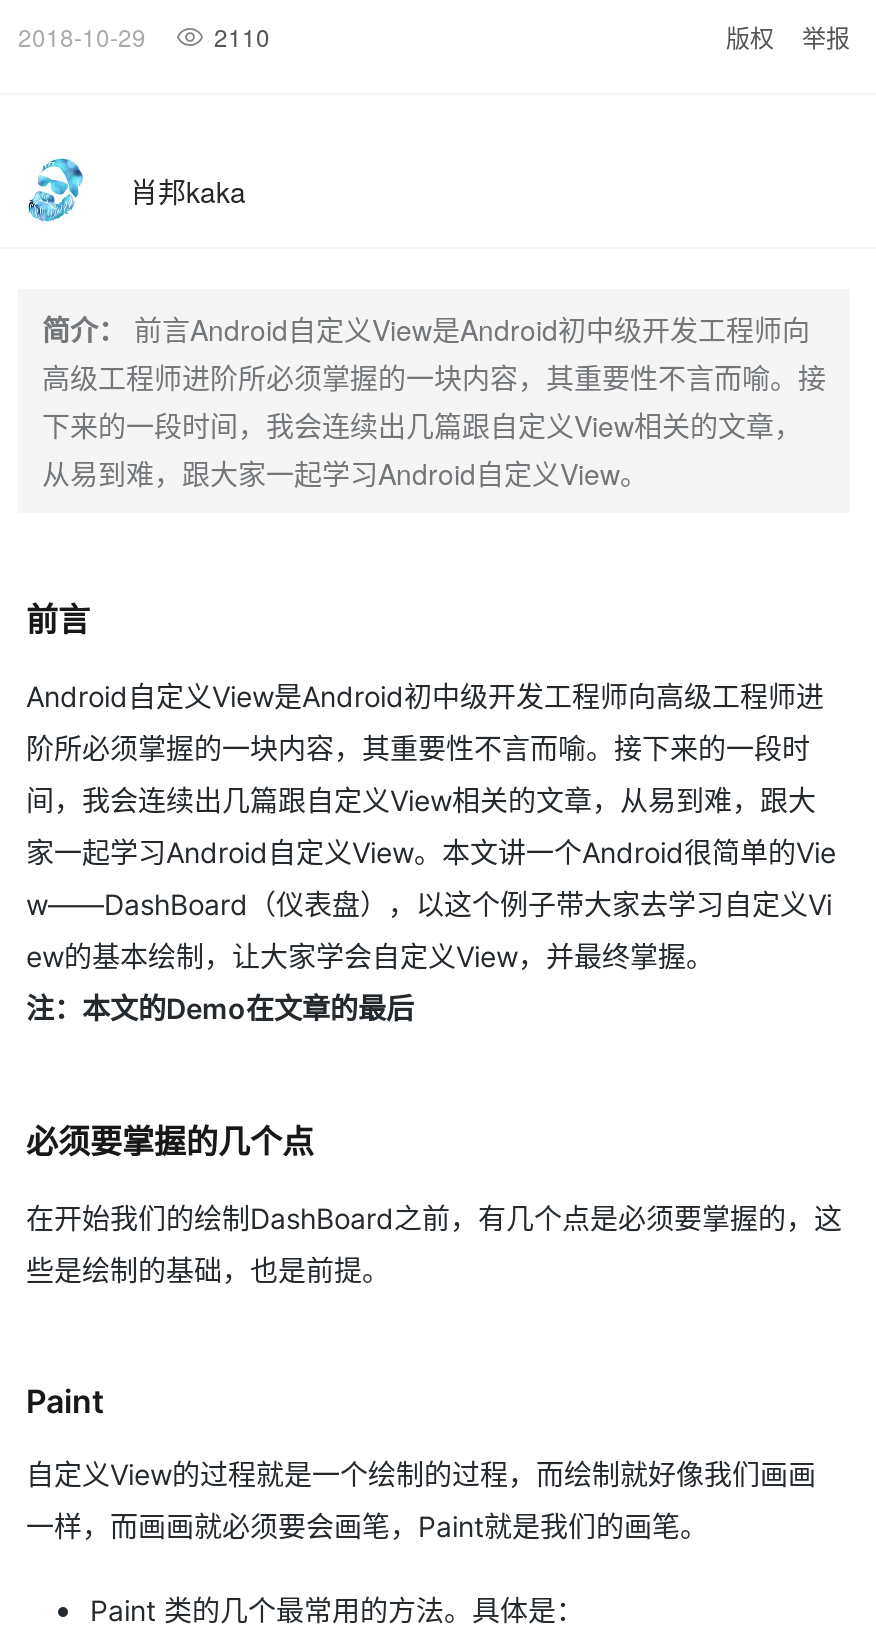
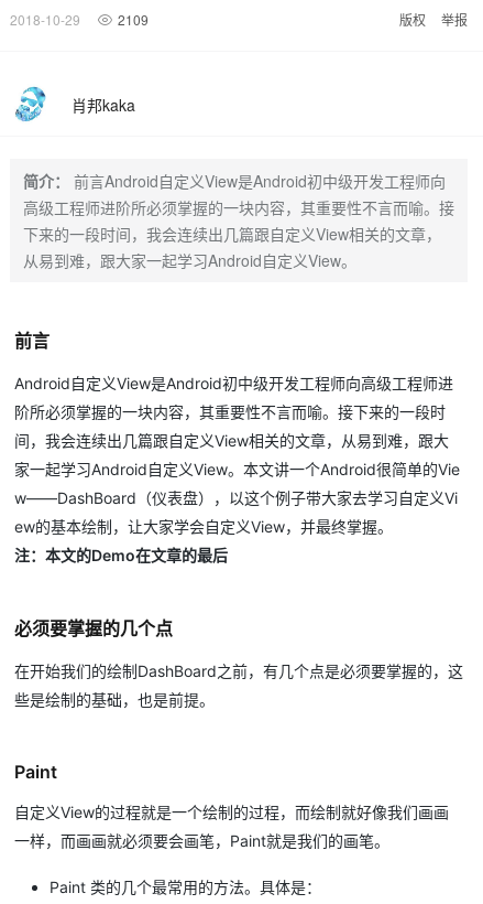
- 2018-10-29 2110
+ 2018-10-29 2109
